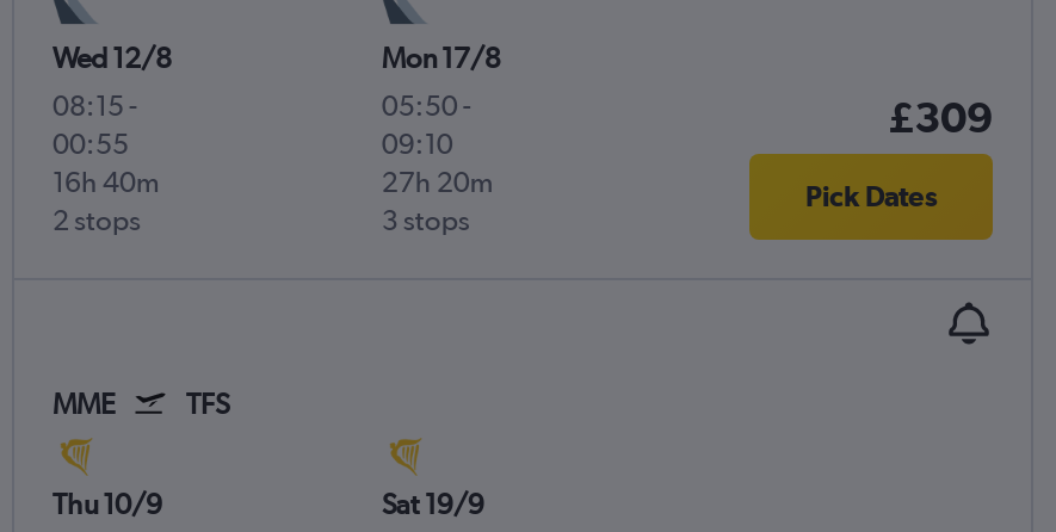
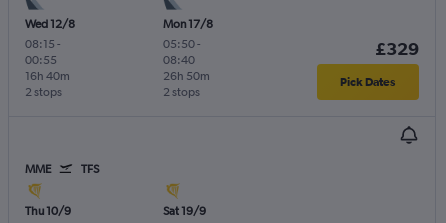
- £309
+ £329

- 09:10
+ 08:40

- 27h 20m
+ 26h 50m

- 3 stops
+ 2 stops
